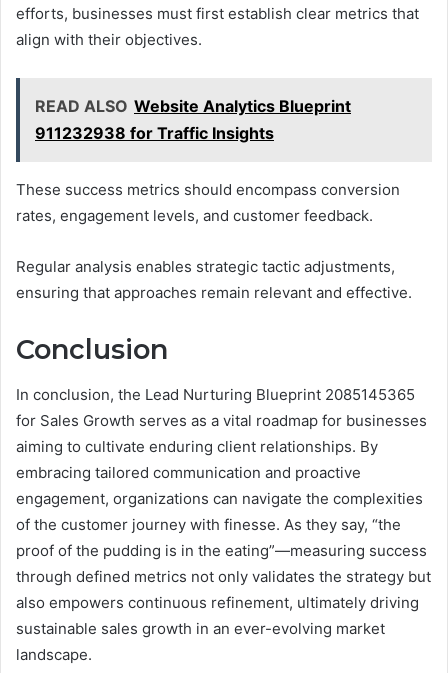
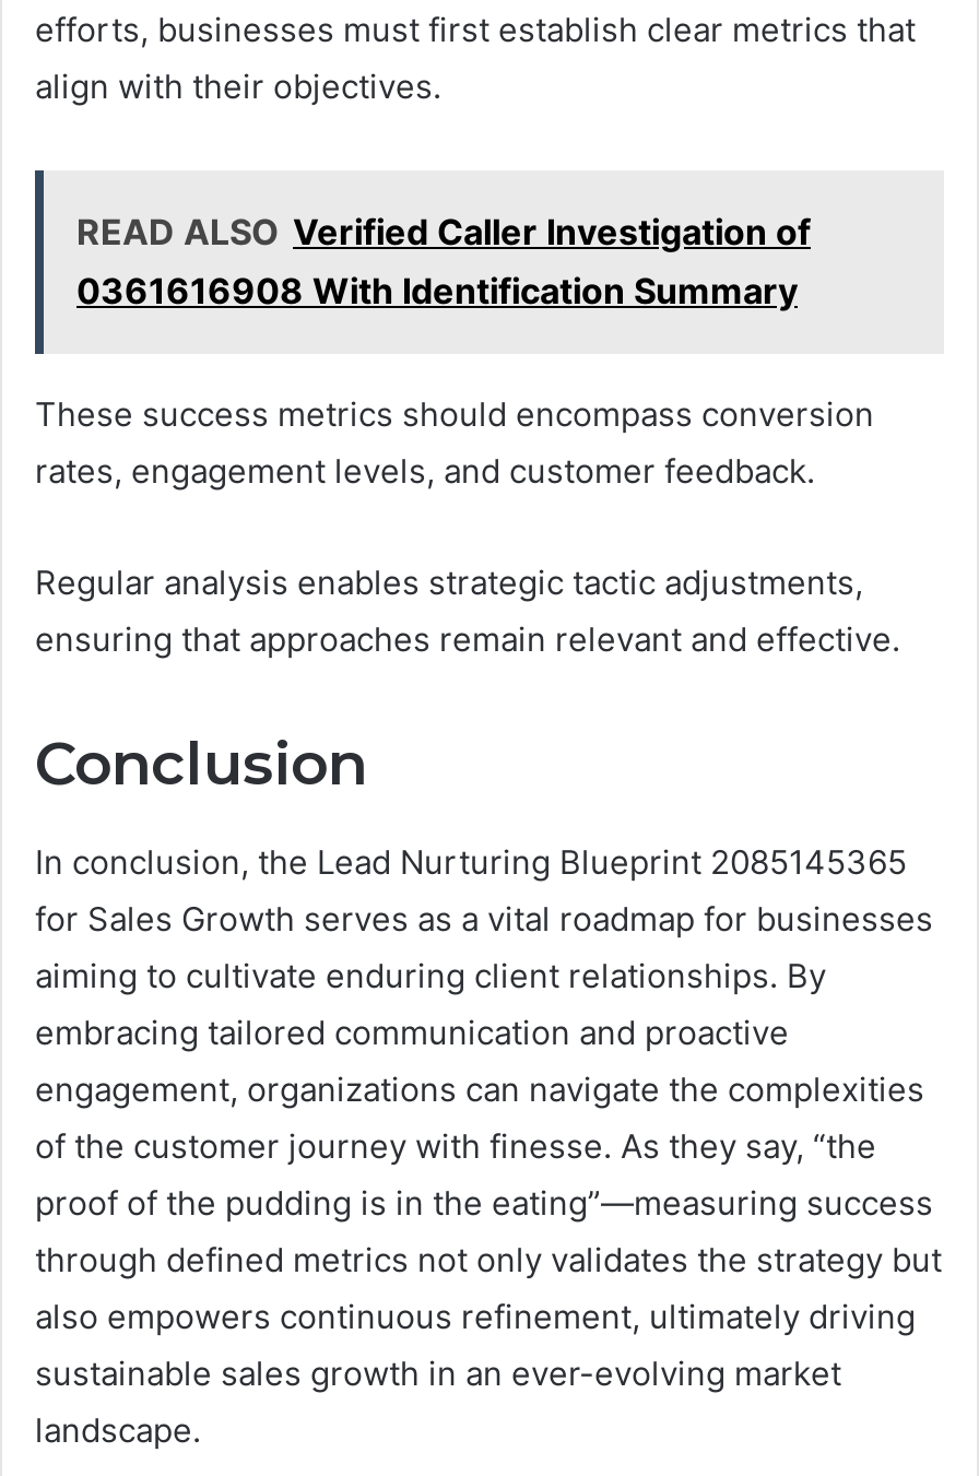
- READ ALSO Website Analytics Blueprint
- 911232938 for Traffic Insights
+ READ ALSO Verified Caller Investigation of
+ 0361616908 With Identification Summary
